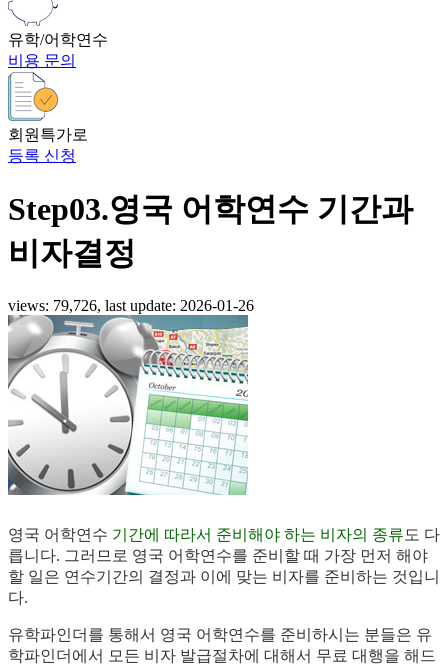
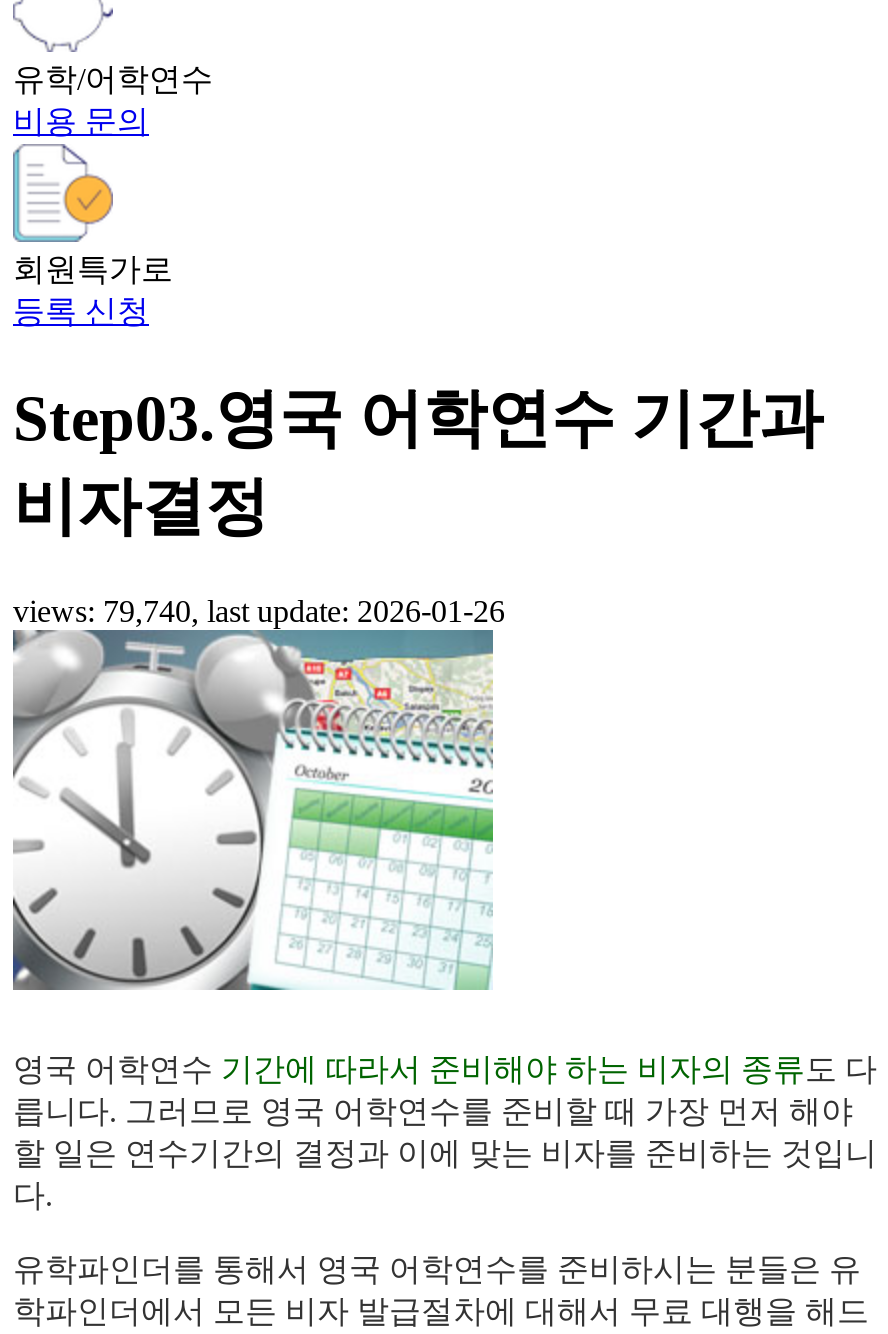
- views: 79,726, last update: 2026-01-26
+ views: 79,740, last update: 2026-01-26
